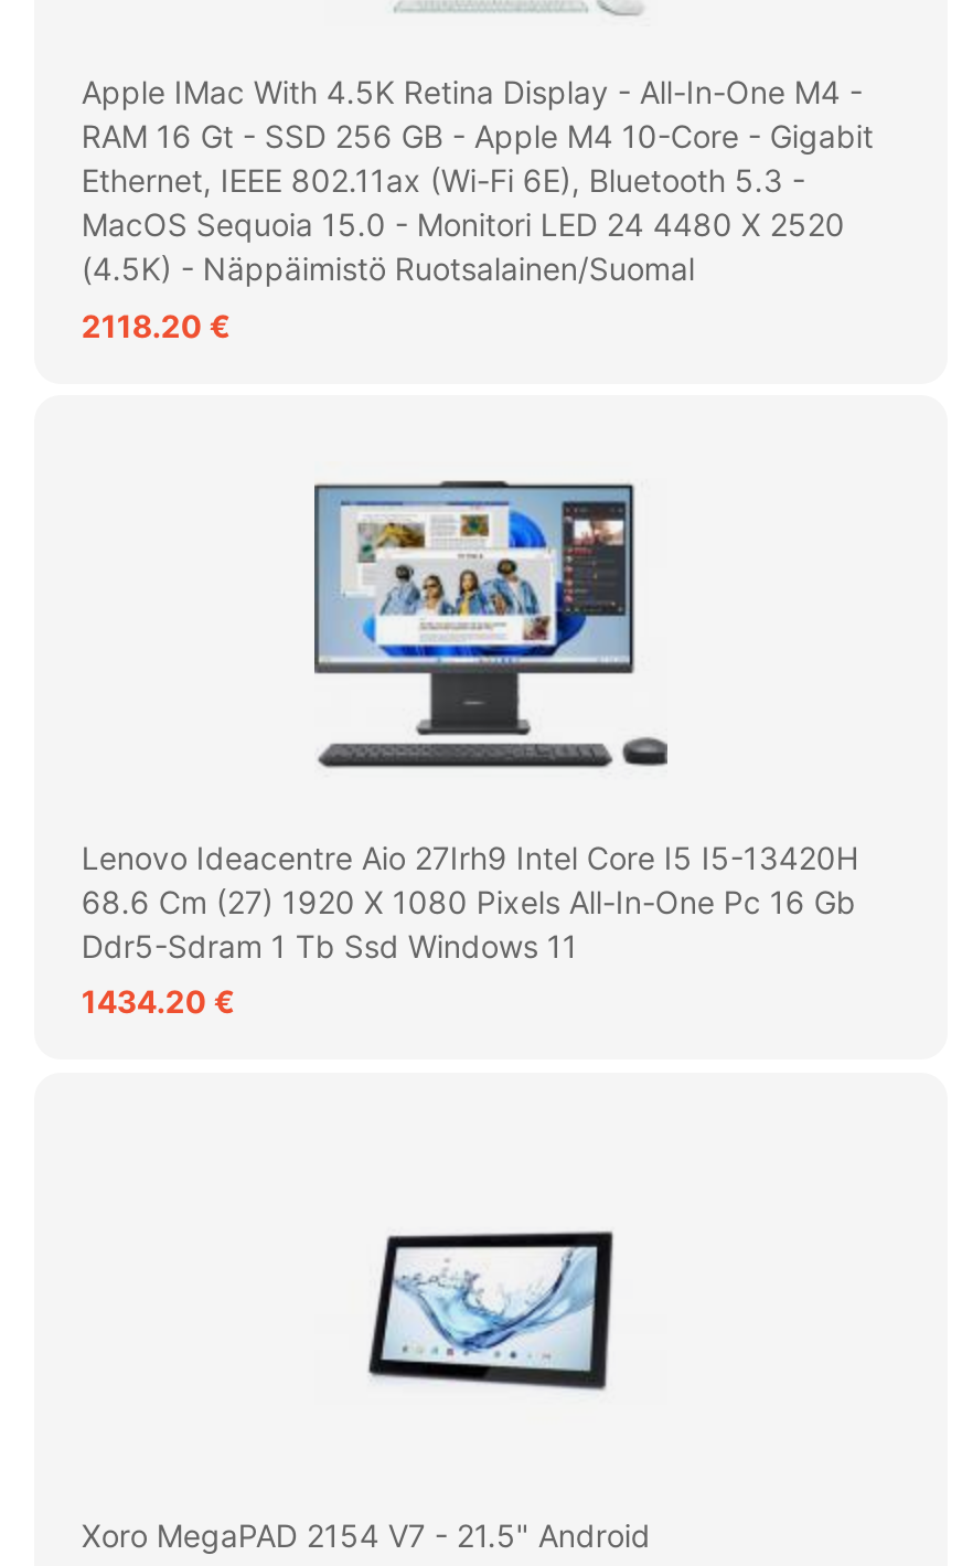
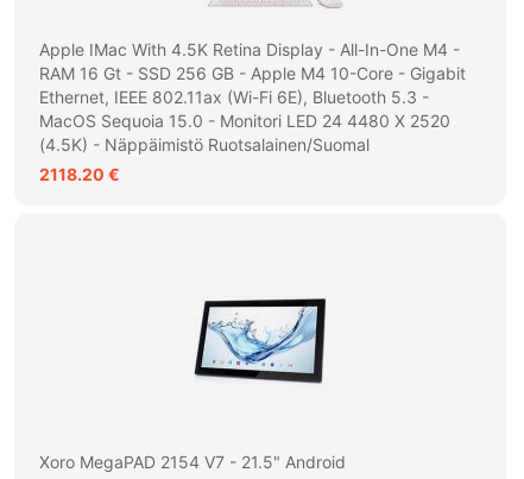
- [image]
- Lenovo Ideacentre Aio 27Irh9 Intel Core I5 I5-13420H
- 68.6 Cm (27) 1920 X 1080 Pixels All-In-One Pc 16 Gb
- Ddr5-Sdram 1 Tb Ssd Windows 11
- 1434.20 €
